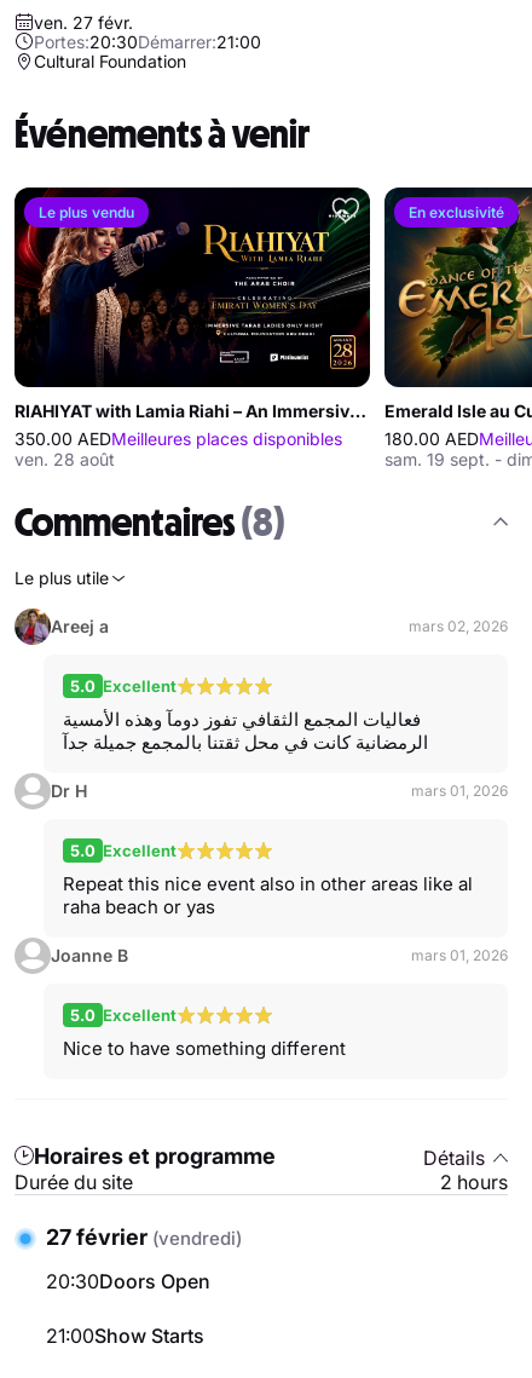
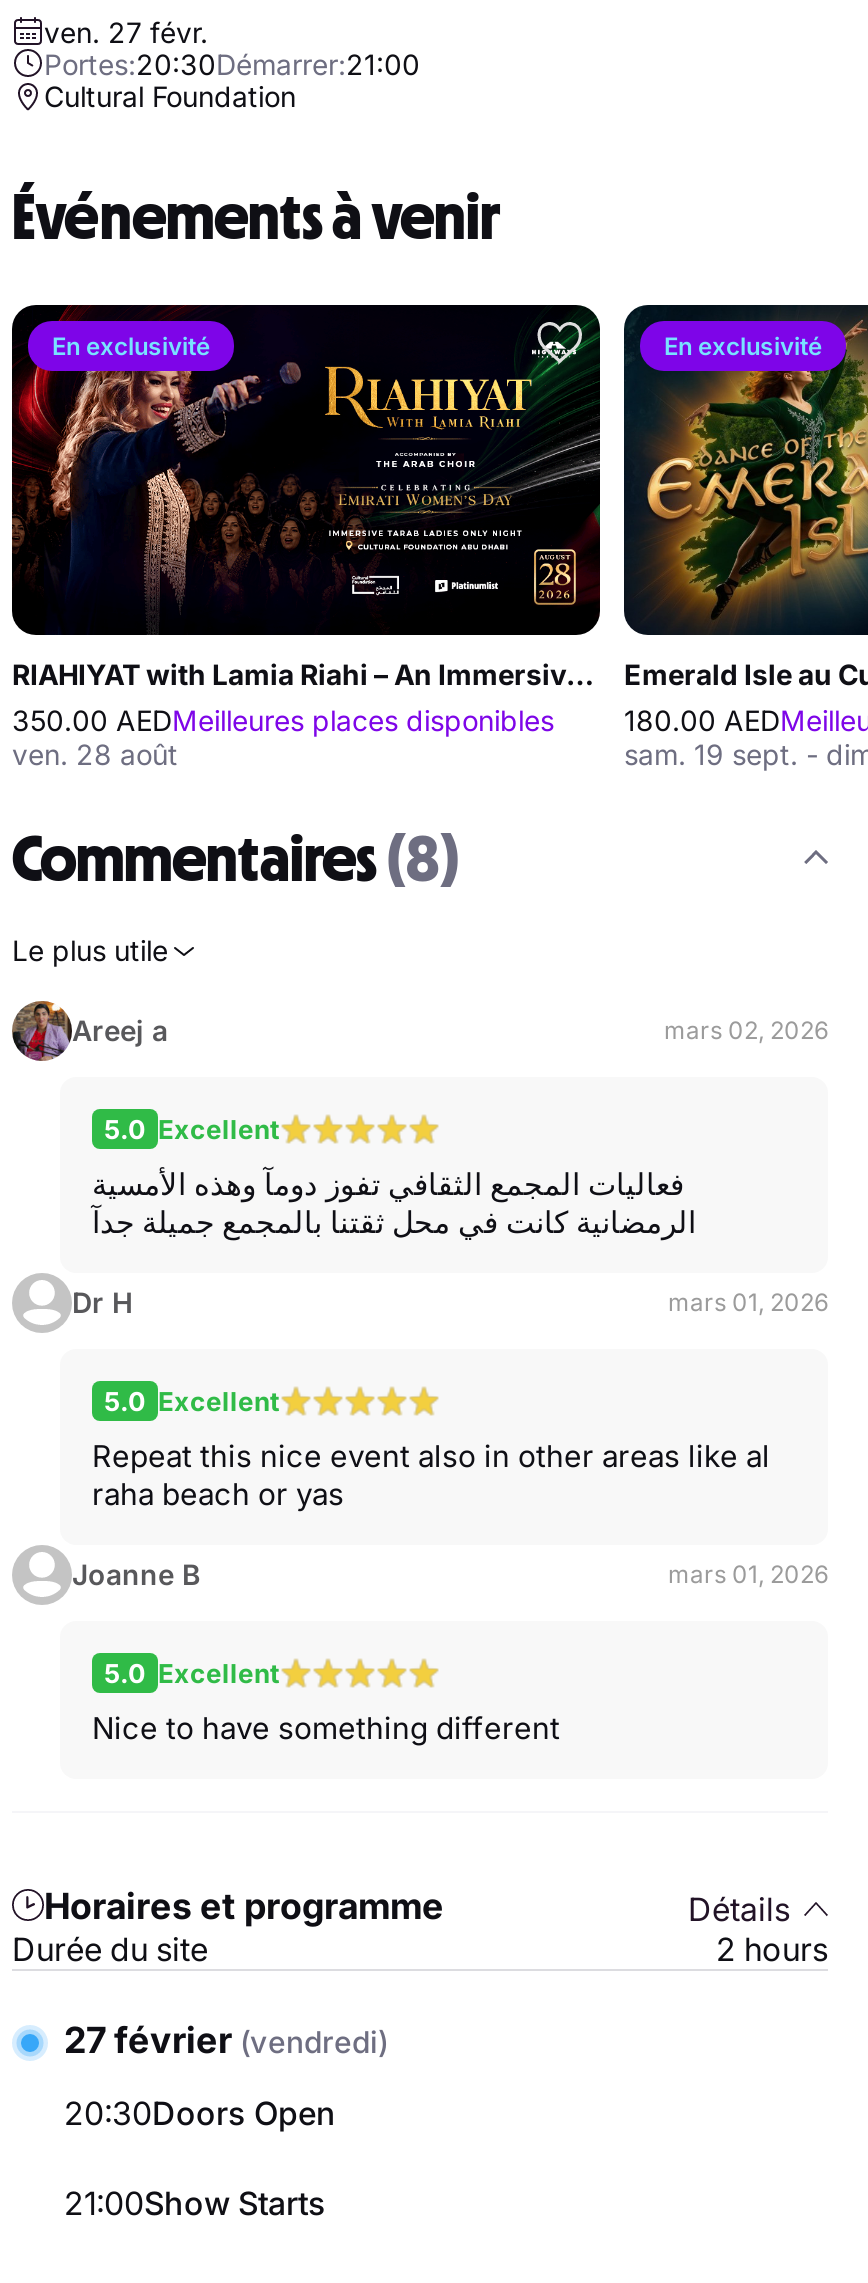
- Le plus vendu
+ En exclusivité
